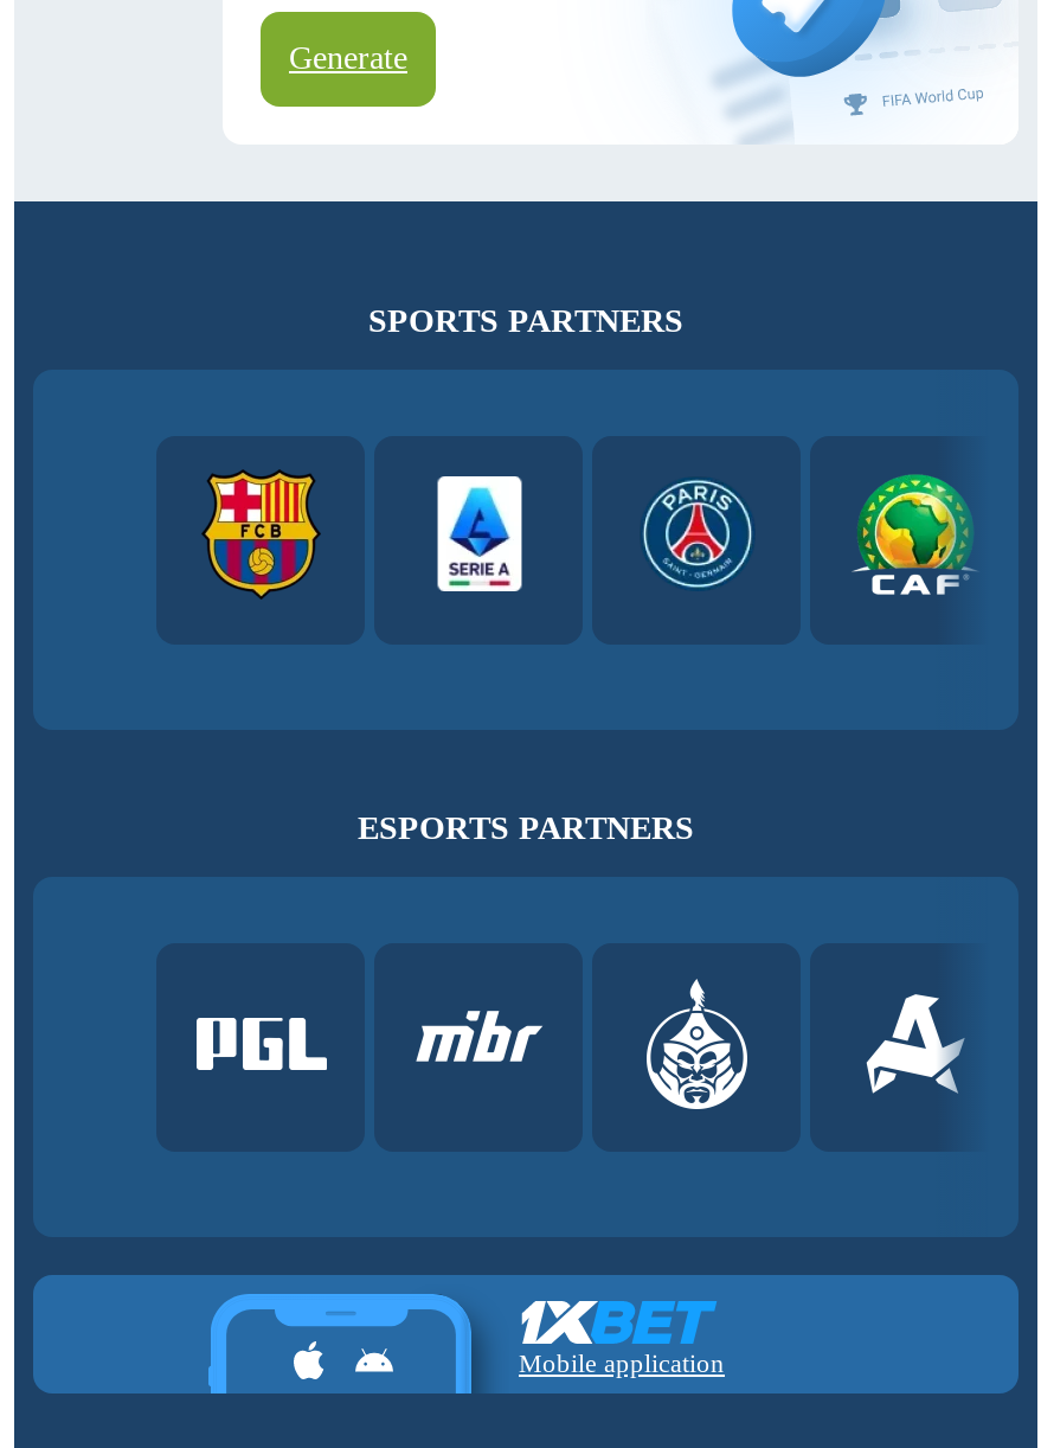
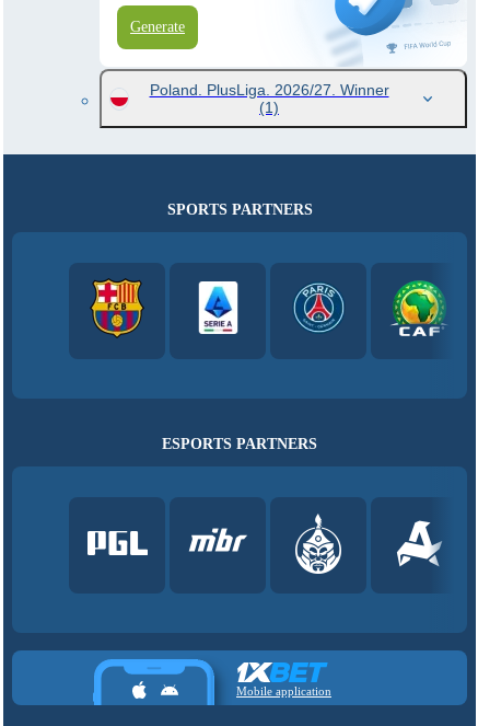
+ Poland. PlusLiga. 2026/27. Winner
+ (1)
